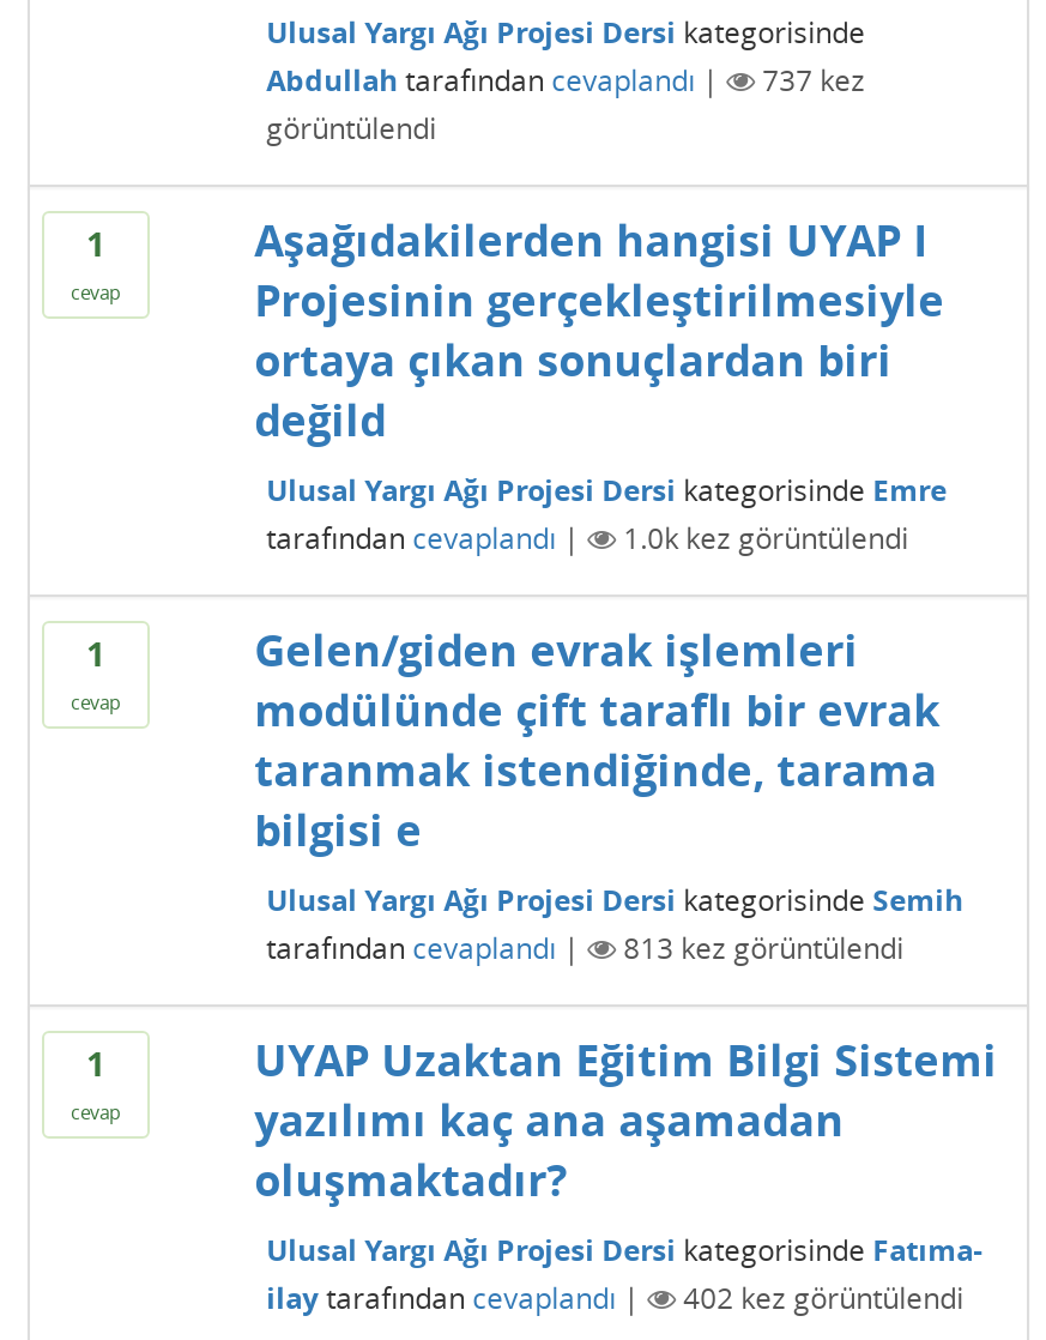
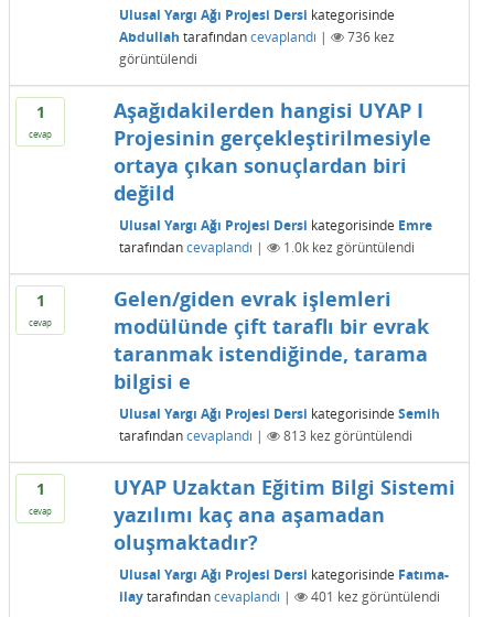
- 737 kez
+ 736 kez

- 402 kez görüntülendi
+ 401 kez görüntülendi
